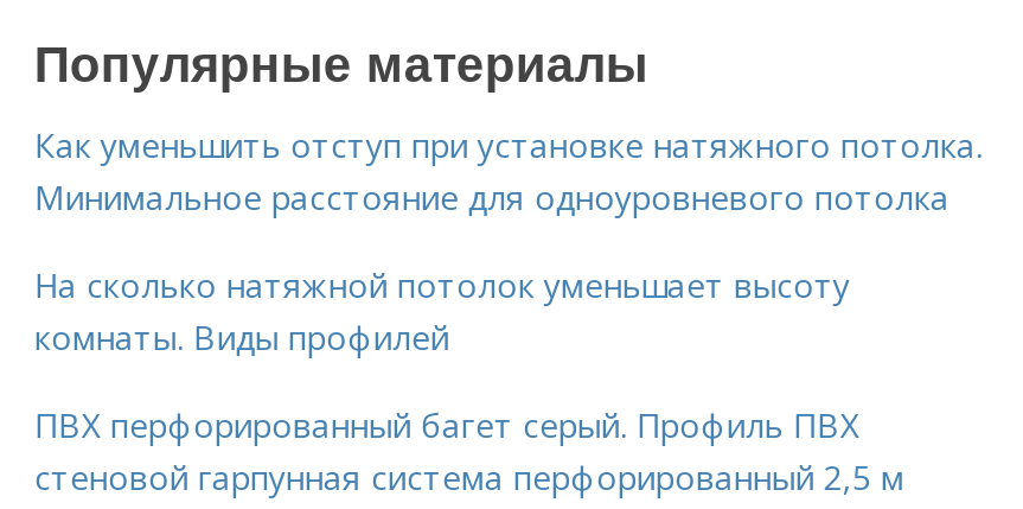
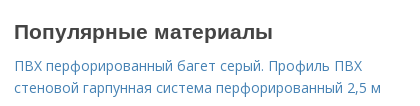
- Как уменьшить отступ при установке натяжного потолка.
- Минимальное расстояние для одноуровневого потолка
- На сколько натяжной потолок уменьшает высоту
- комнаты. Виды профилей
